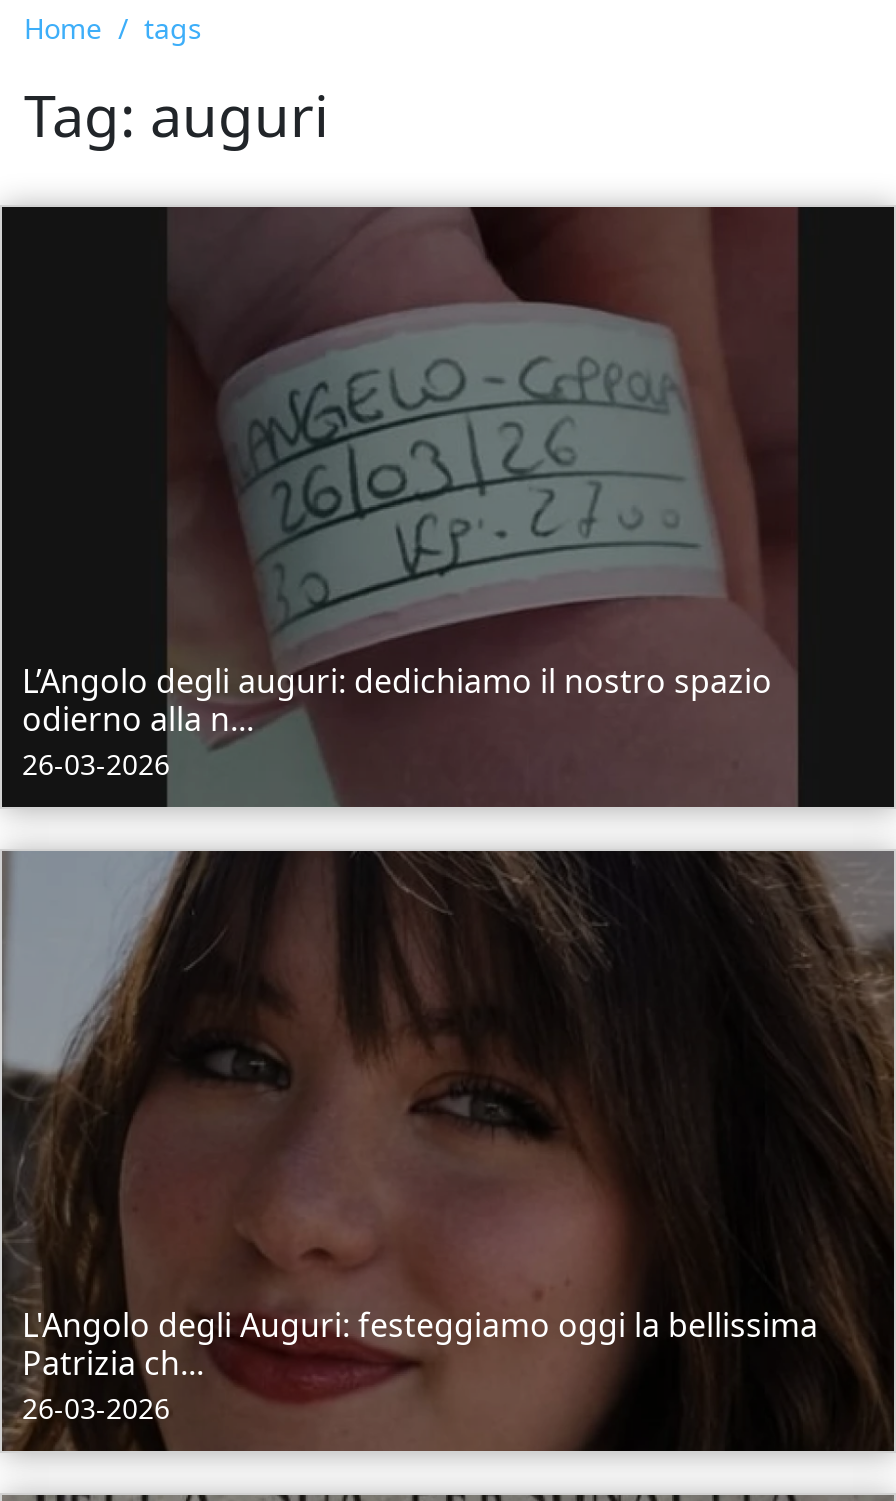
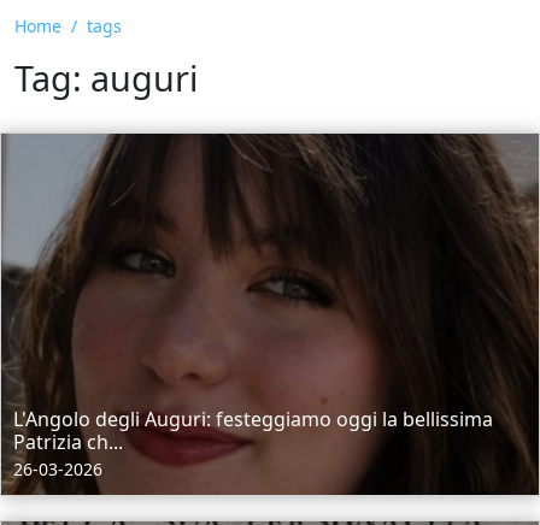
- [image]
- L’Angolo degli auguri: dedichiamo il nostro spazio
- odierno alla n...
- 26-03-2026
